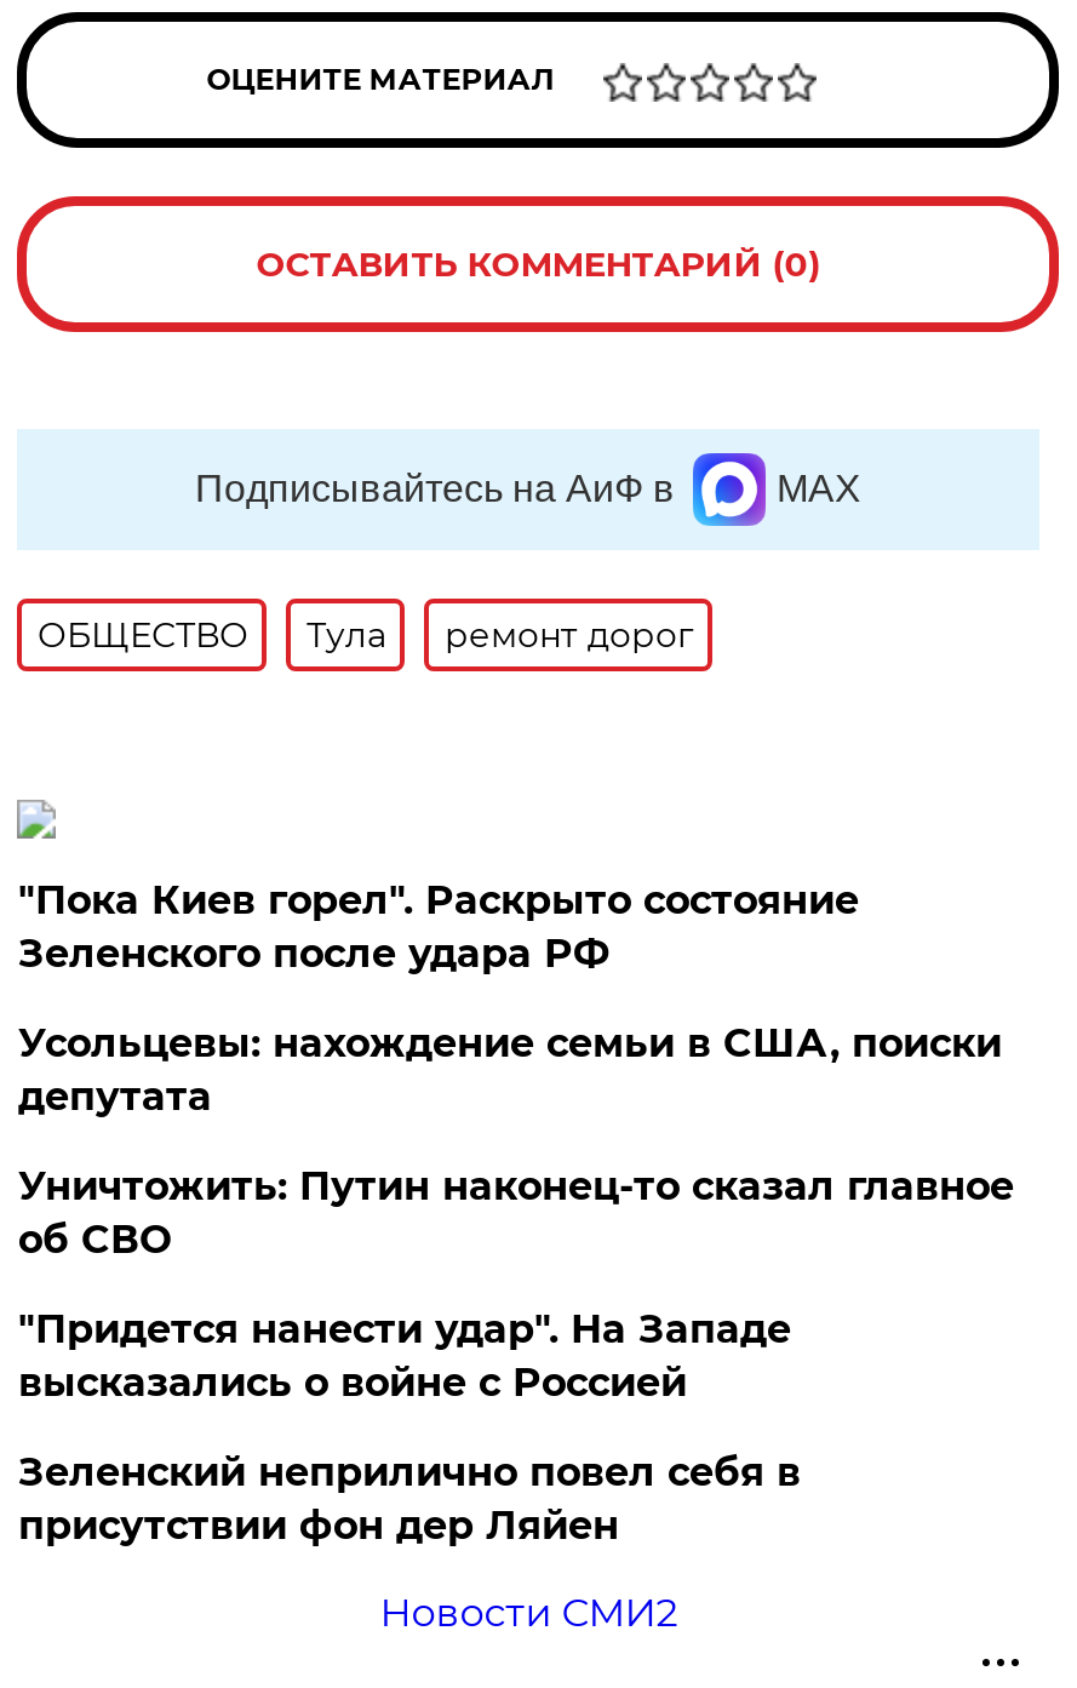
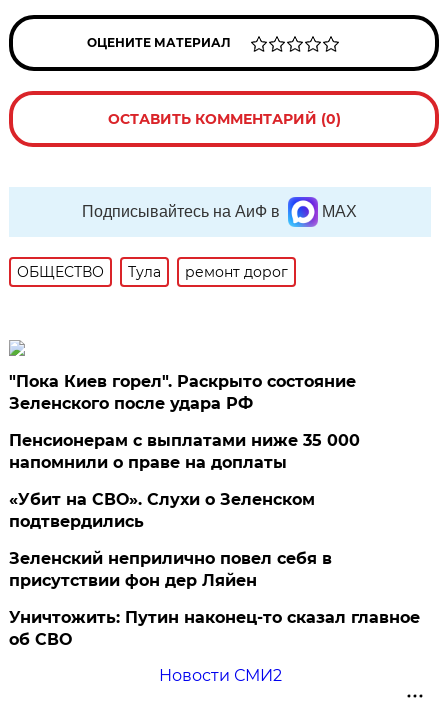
- Усольцевы: нахождение семьи в США, поиски
- депутата
- "Придется нанести удар". На Западе
- высказались о войне с Россией
+ Пенсионерам с выплатами ниже 35 000
+ напомнили о праве на доплаты
+ «Убит на СВО». Слухи о Зеленском
+ подтвердились

moved down: Уничтожить: Путин наконец-то сказал главное | об СВО

moved up: Зеленский неприлично повел cебя в | присутствии фон дер Ляйен
